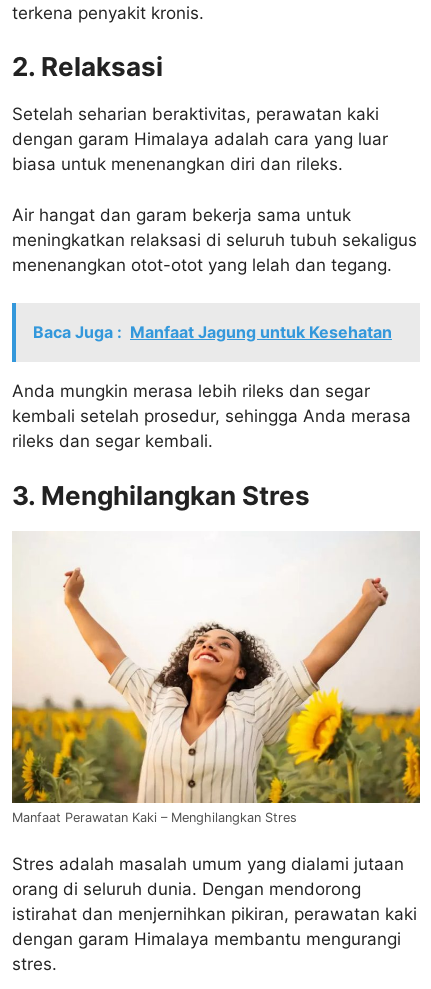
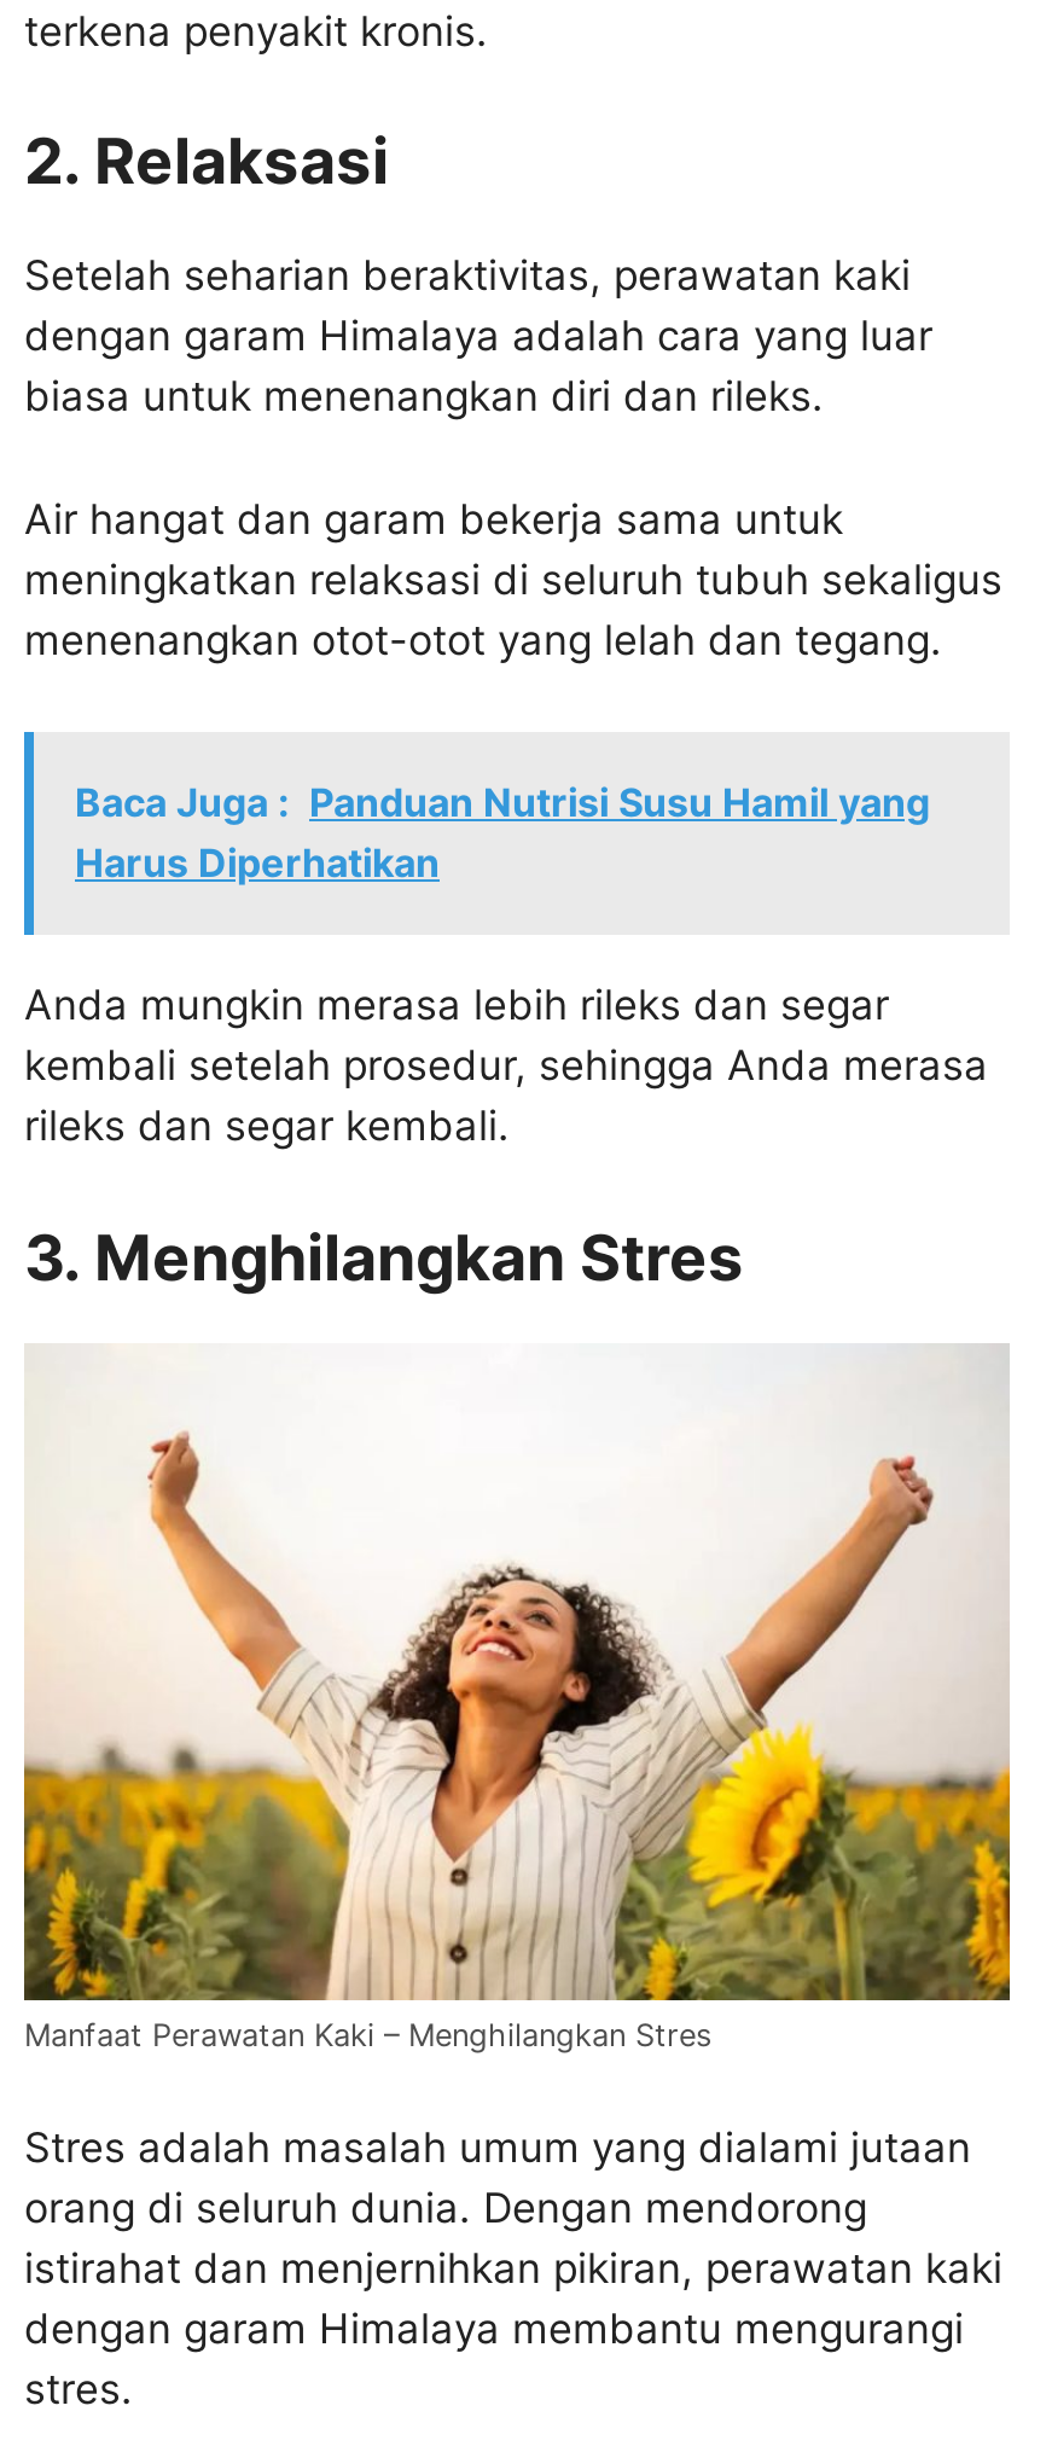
- Baca Juga : Manfaat Jagung untuk Kesehatan
+ Baca Juga : Panduan Nutrisi Susu Hamil yang
+ Harus Diperhatikan
